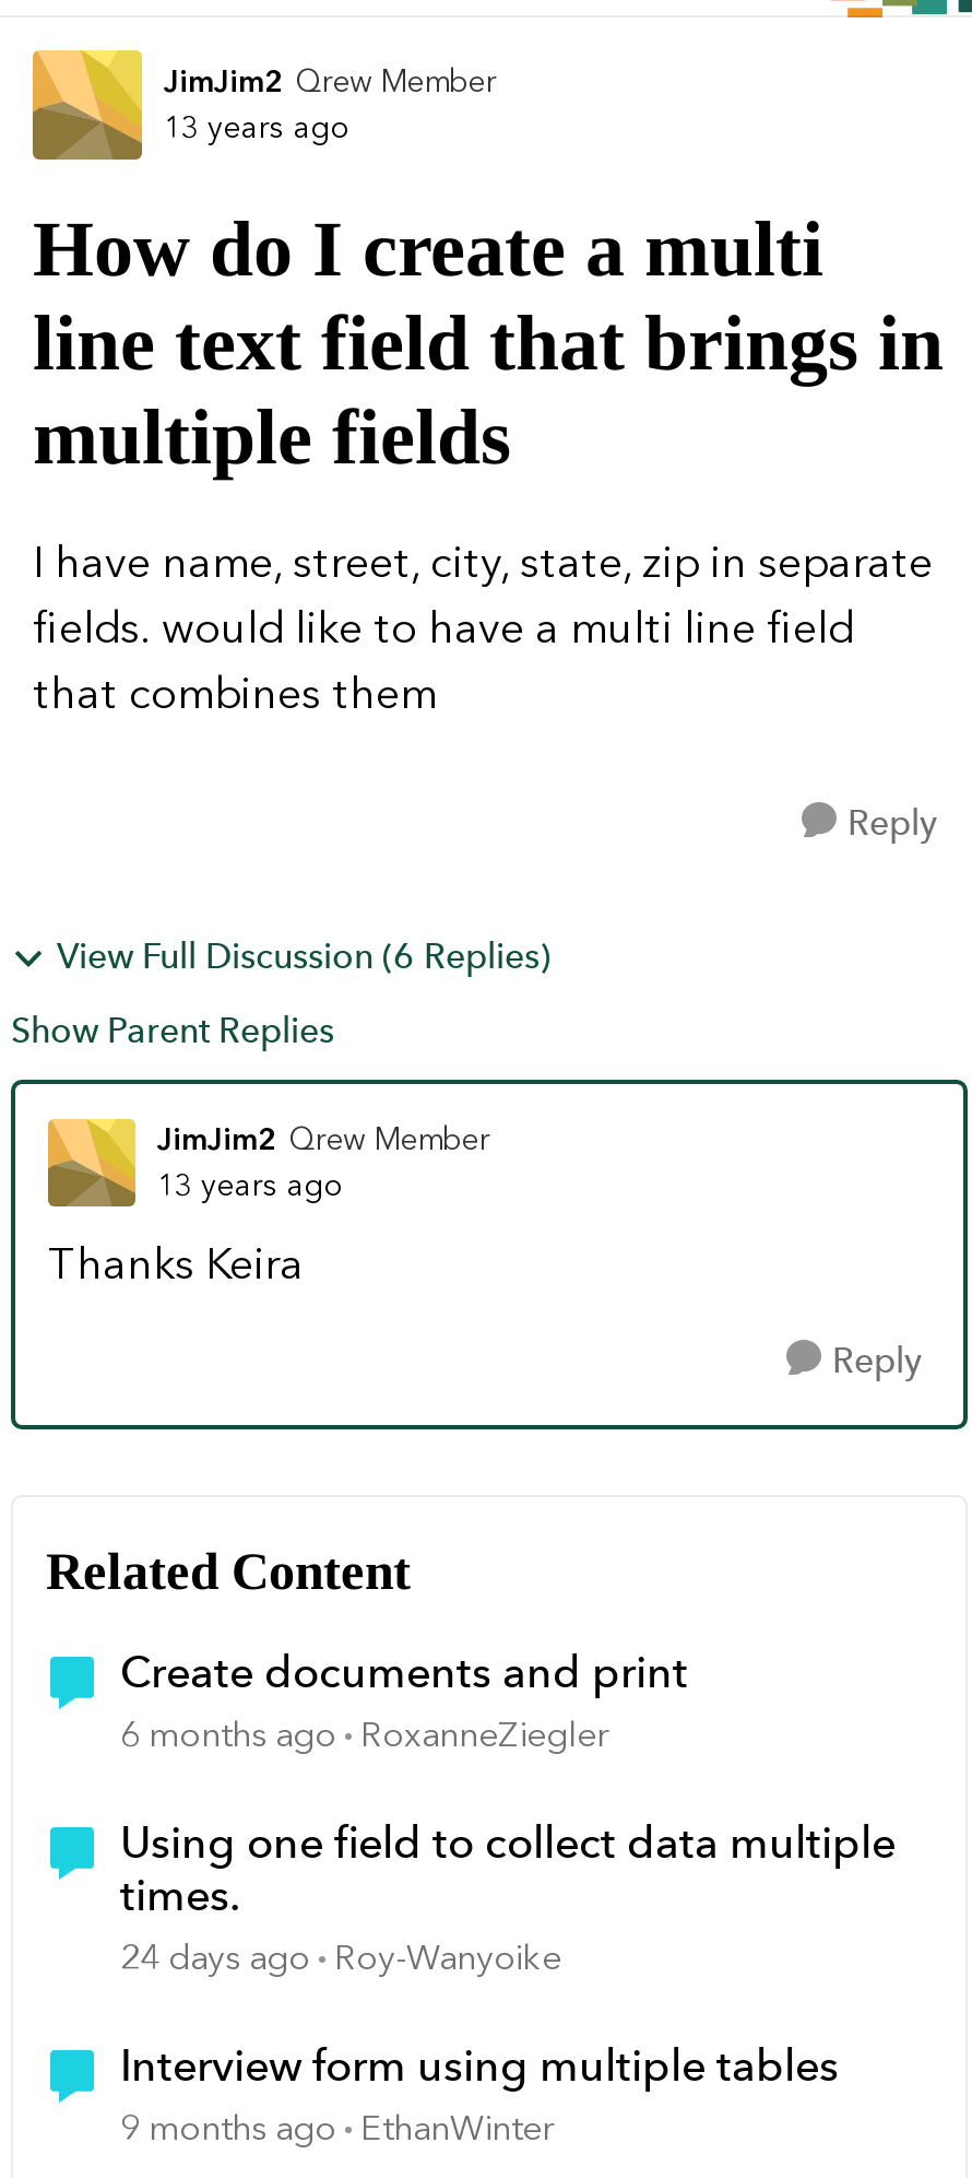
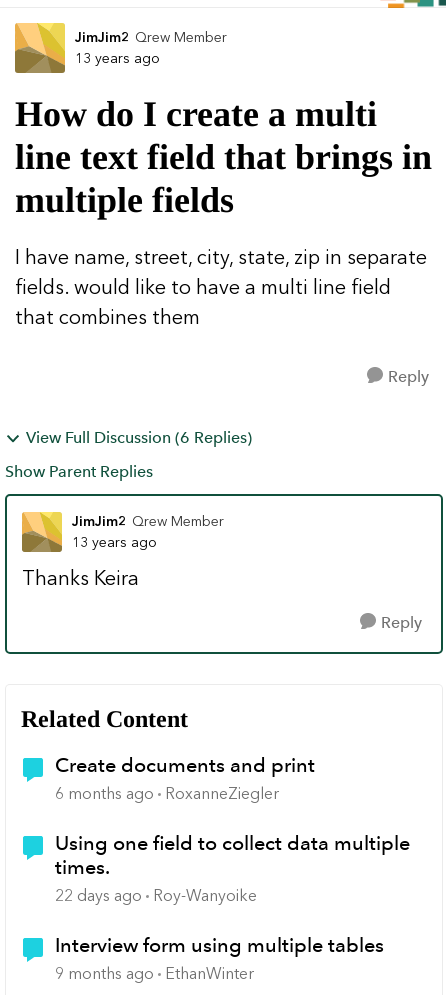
- 24 days ago Roy-Wanyoike
+ 22 days ago Roy-Wanyoike
